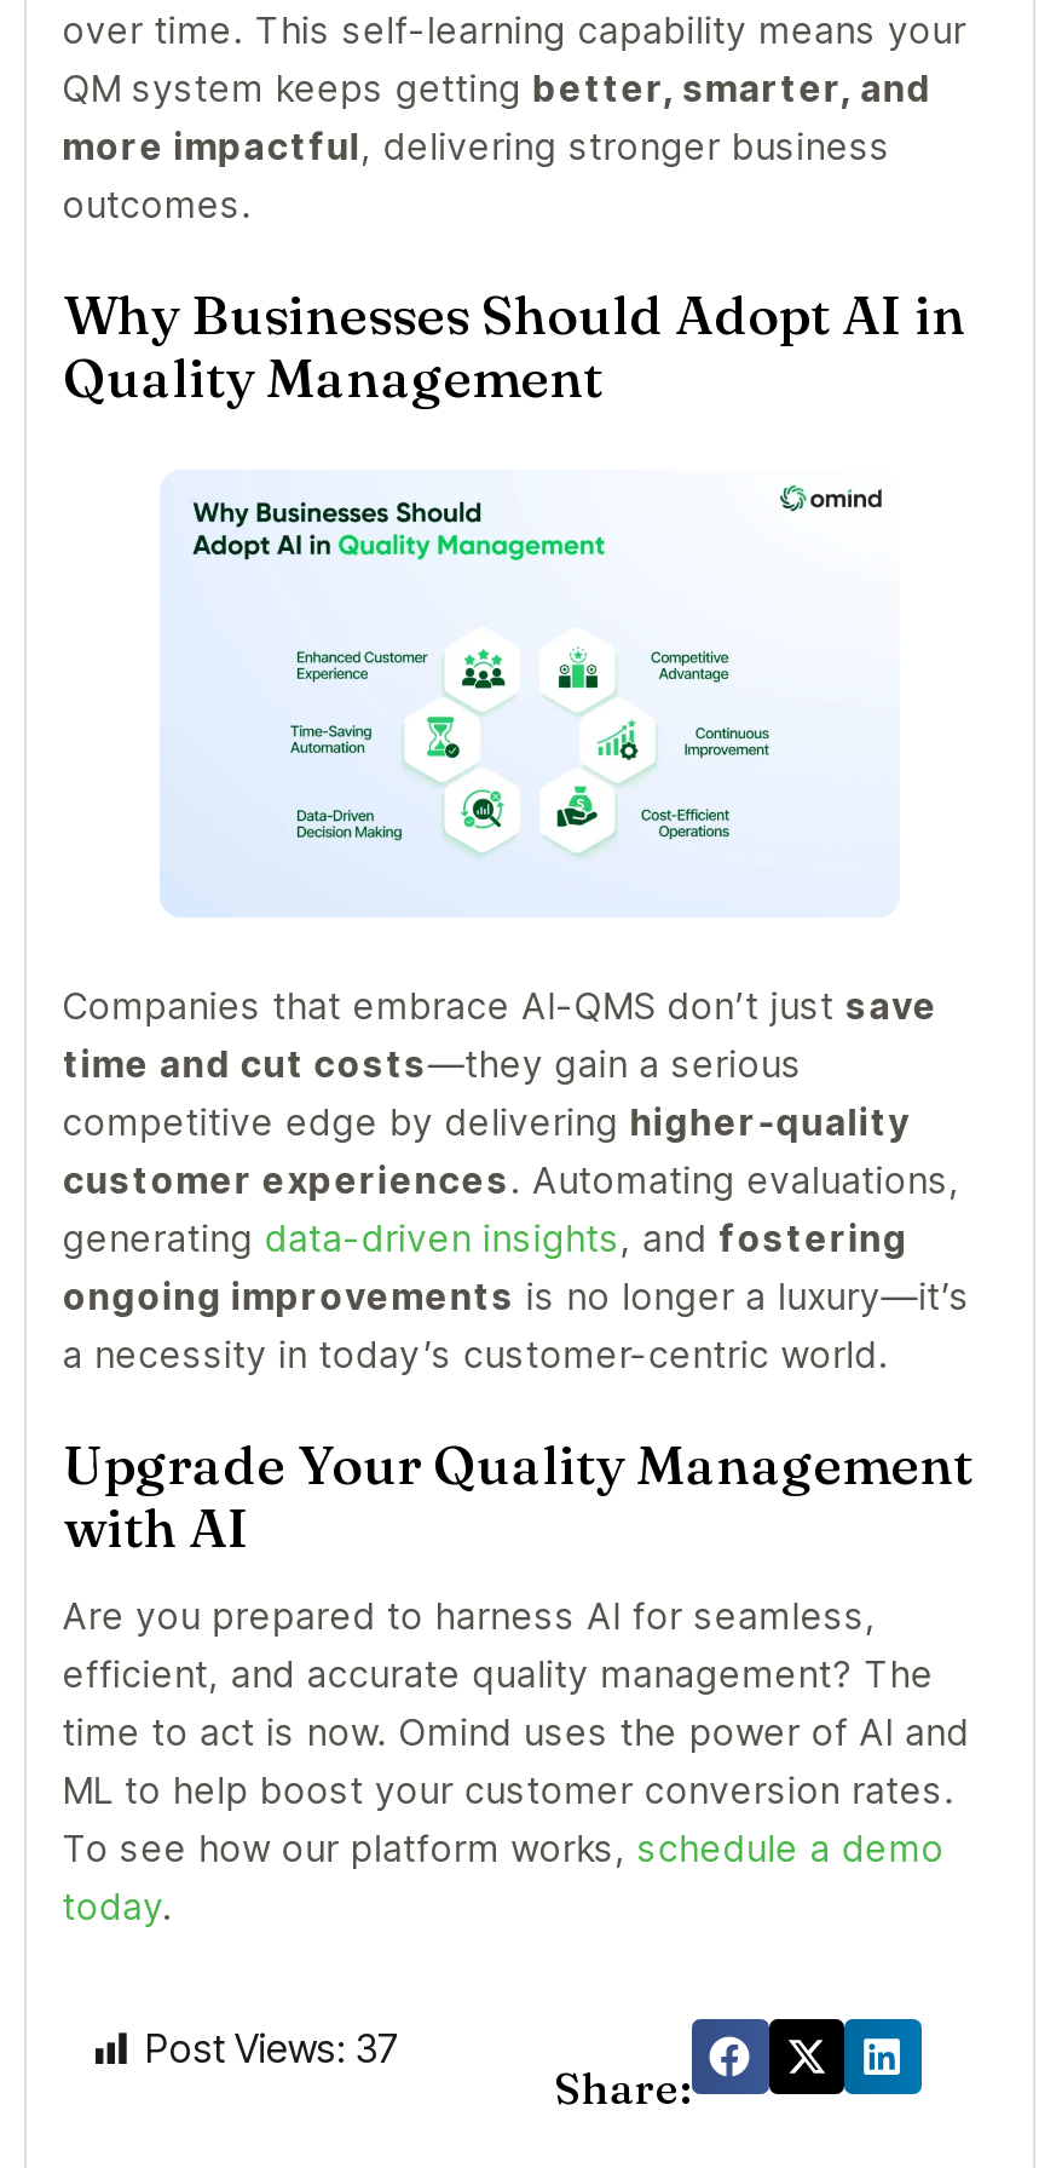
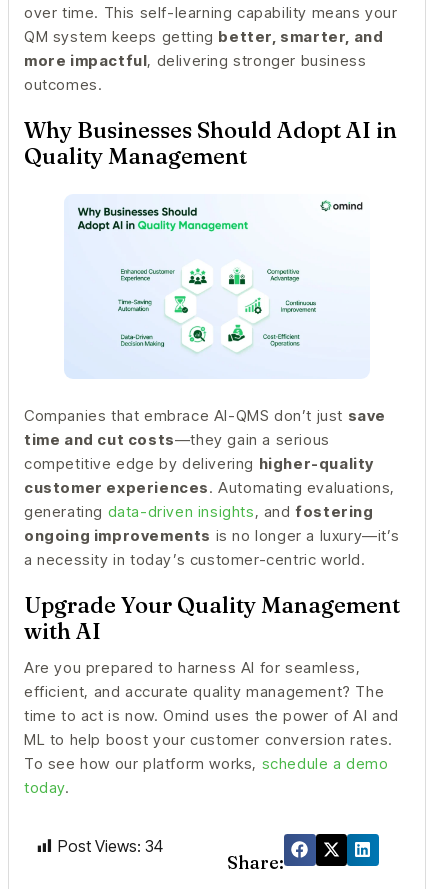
- Post Views: 37
+ Post Views: 34
